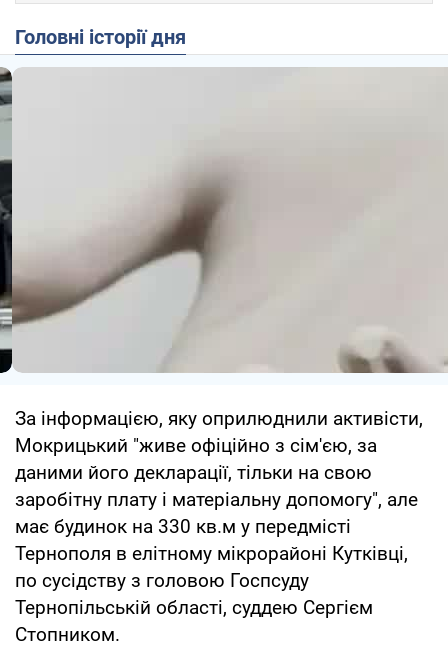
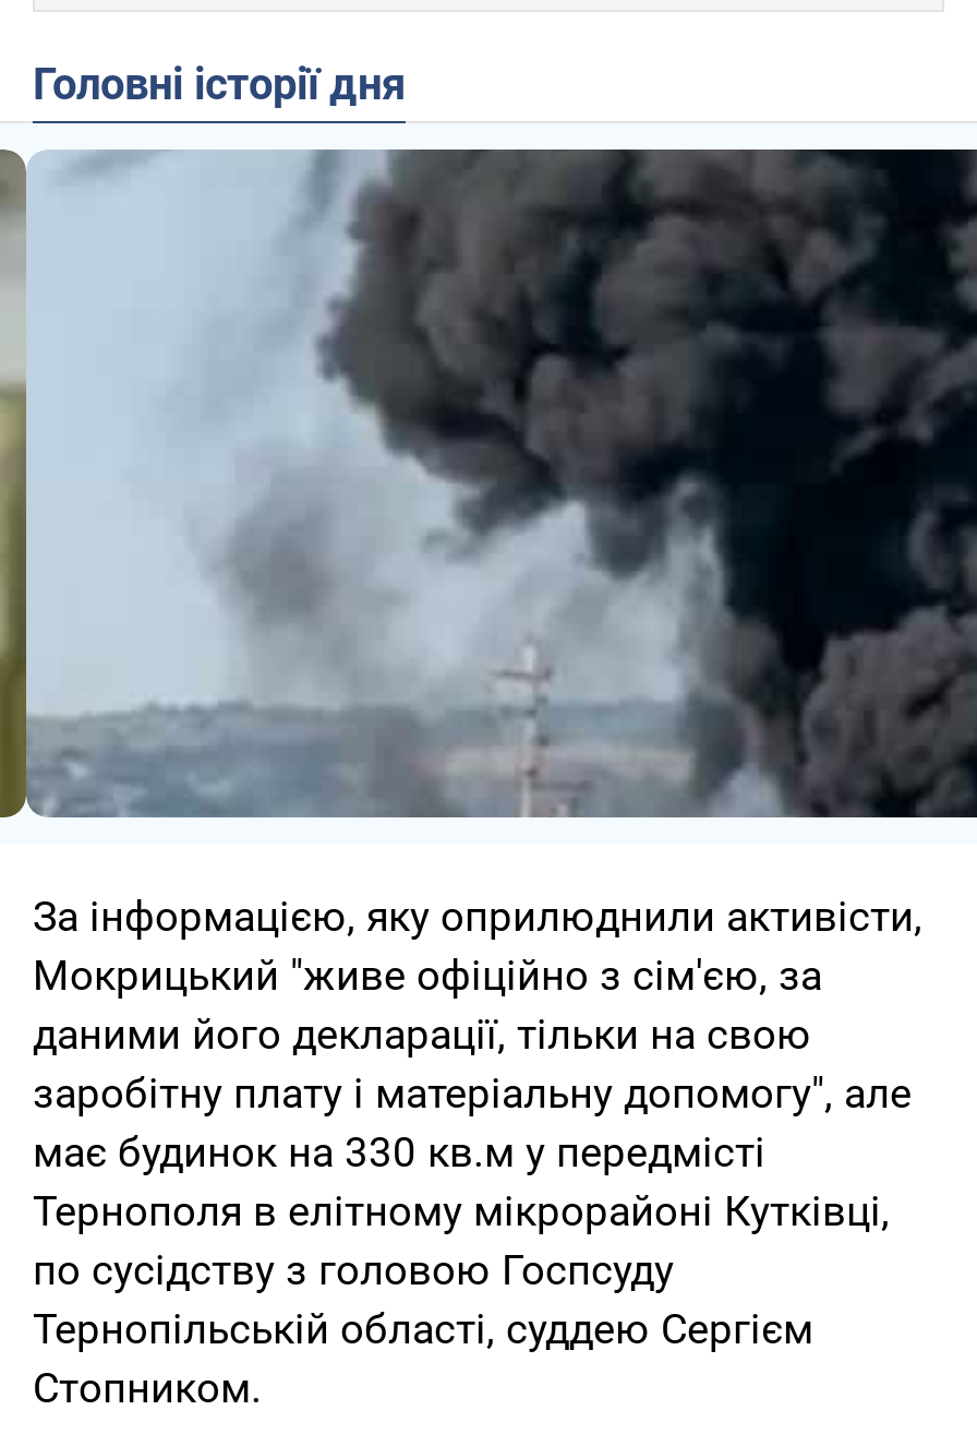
- [image]
+ [image]
